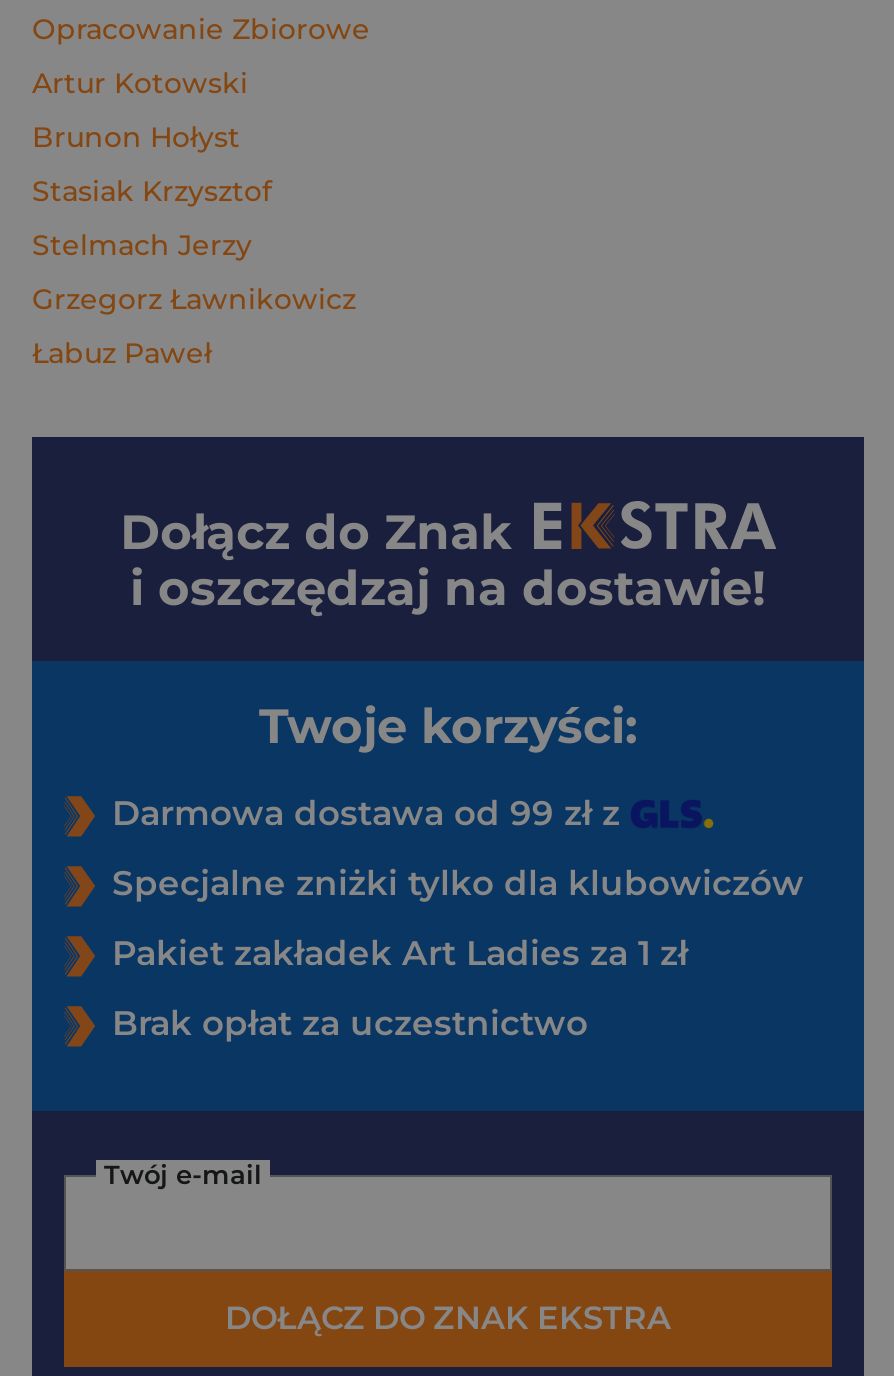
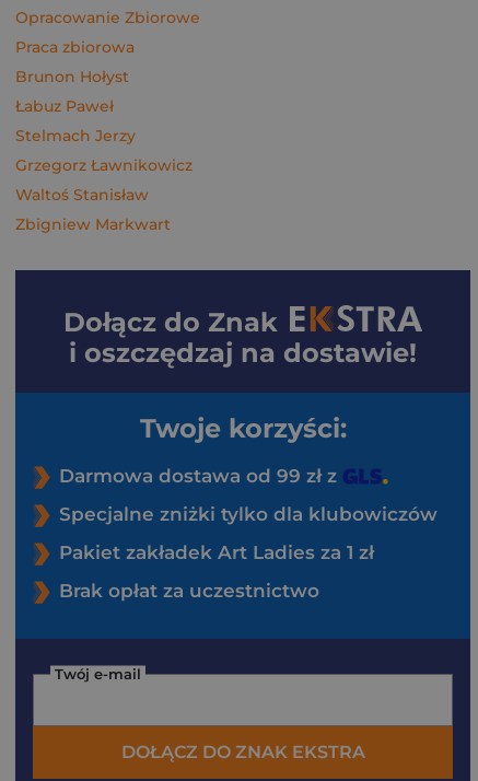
- Artur Kotowski
+ Praca zbiorowa

- Stasiak Krzysztof

+ Waltoś Stanisław
+ Zbigniew Markwart

moved up: Łabuz Paweł
